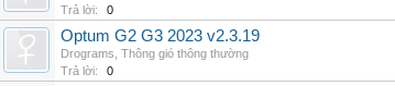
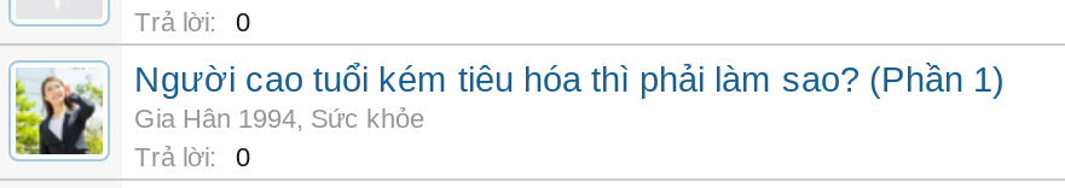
+ [image]

- Optum G2 G3 2023 v2.3.19
- Drograms, Thông gió thông thường
+ Người cao tuổi kém tiêu hóa thì phải làm sao? (Phần 1)
+ Gia Hân 1994, Sức khỏe
